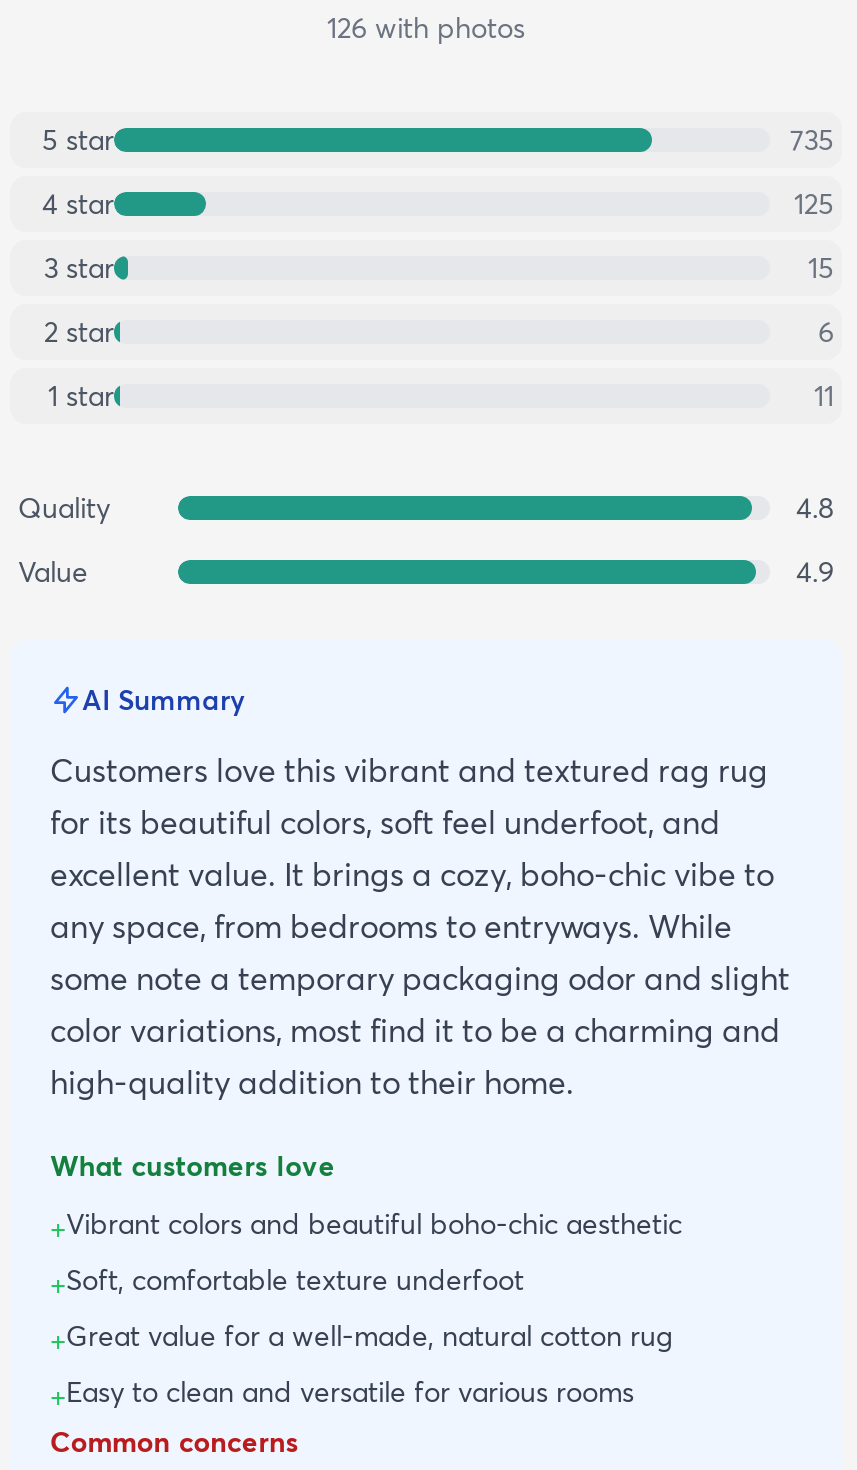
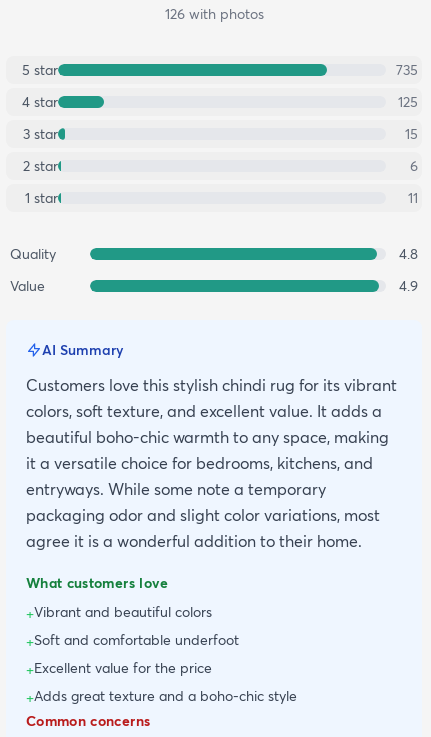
- Customers love this vibrant and textured rag rug
- for its beautiful colors, soft feel underfoot, and
- excellent value. It brings a cozy, boho-chic vibe to
- any space, from bedrooms to entryways. While
- some note a temporary packaging odor and slight
- color variations, most find it to be a charming and
- high-quality addition to their home.
+ Customers love this stylish chindi rug for its vibrant
+ colors, soft texture, and excellent value. It adds a
+ beautiful boho-chic warmth to any space, making
+ it a versatile choice for bedrooms, kitchens, and
+ entryways. While some note a temporary
+ packaging odor and slight color variations, most
+ agree it is a wonderful addition to their home.

- +Vibrant colors and beautiful boho-chic aesthetic
- +Soft, comfortable texture underfoot
- +Great value for a well-made, natural cotton rug
- +Easy to clean and versatile for various rooms
+ +Vibrant and beautiful colors
+ +Soft and comfortable underfoot
+ +Excellent value for the price
+ +Adds great texture and a boho-chic style
